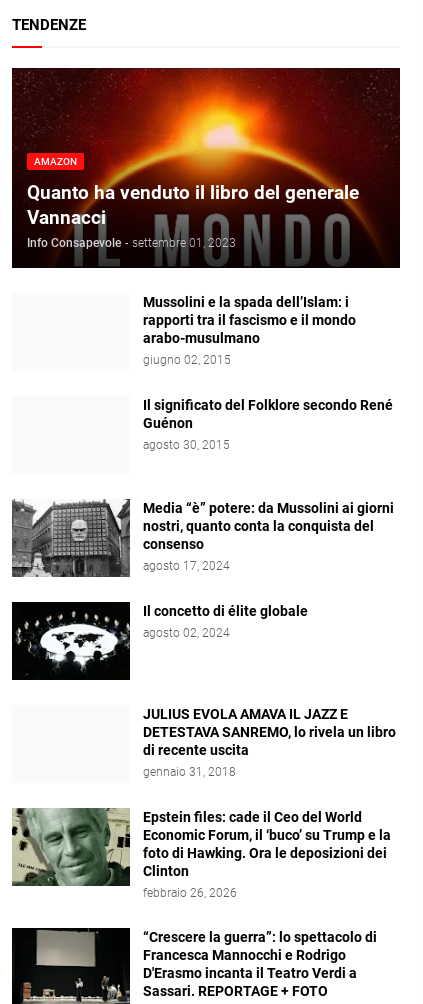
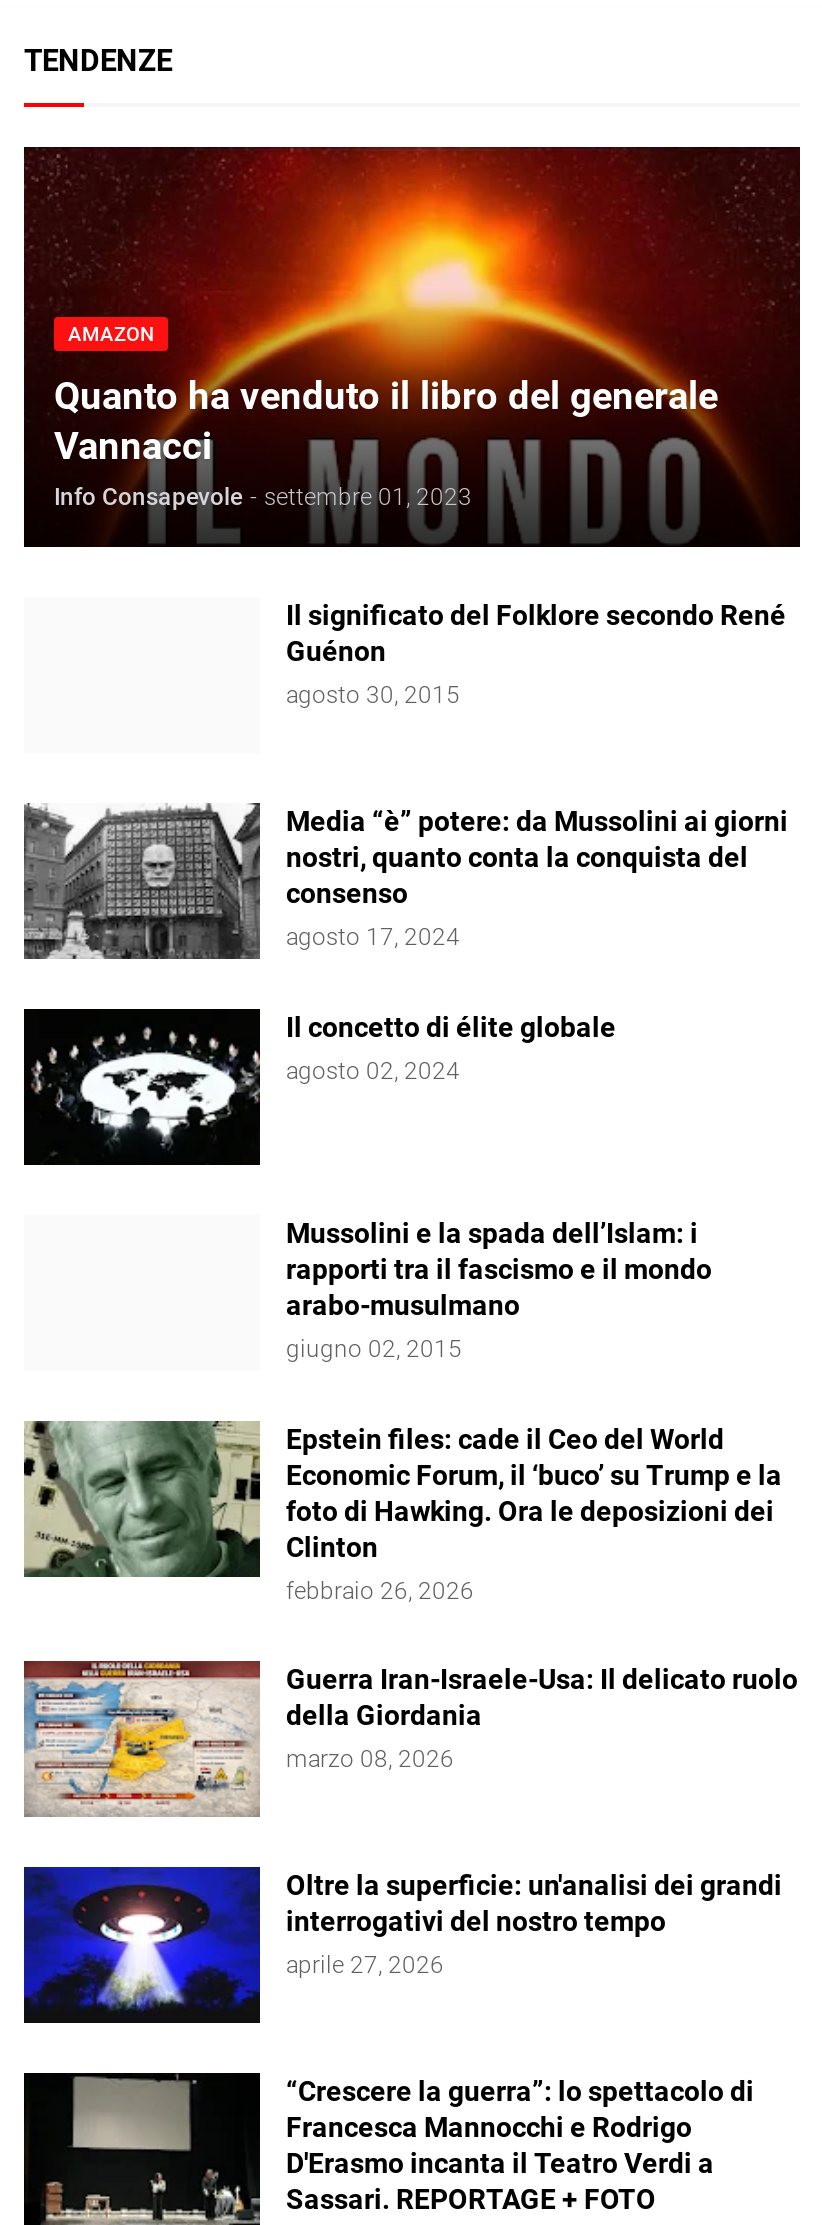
moved down: Mussolini e la spada dell’Islam: i | rapporti tra il fascismo e il mondo | arabo-musulmano | giugno 02, 2015

moved up: [image] | Il significato del Folklore secondo René | Guénon | ... | Il concetto di élite globale | agosto 02, 2024

- JULIUS EVOLA AMAVA IL JAZZ E
- DETESTAVA SANREMO, lo rivela un libro
- di recente uscita
- gennaio 31, 2018

moved up: [image] | Epstein files: cade il Ceo del World | Economic Forum, il ‘buco’ su Trump e la | foto di Hawking. Ora le deposizioni dei | Clinton | febbraio 26, 2026

+ [image]
+ Guerra Iran-Israele-Usa: Il delicato ruolo
+ della Giordania
+ marzo 08, 2026

+ [image]
+ Oltre la superficie: un'analisi dei grandi
+ interrogativi del nostro tempo
+ aprile 27, 2026
